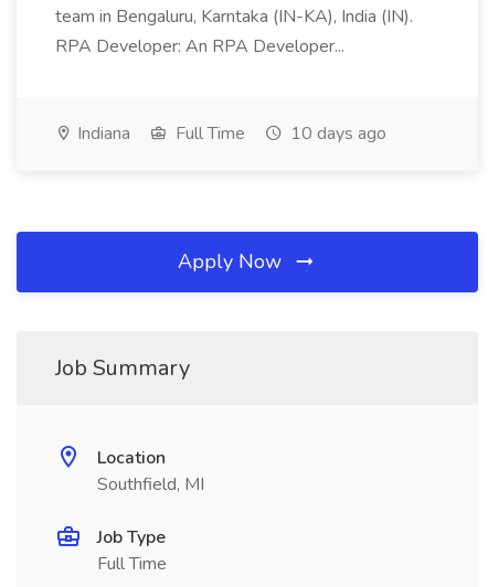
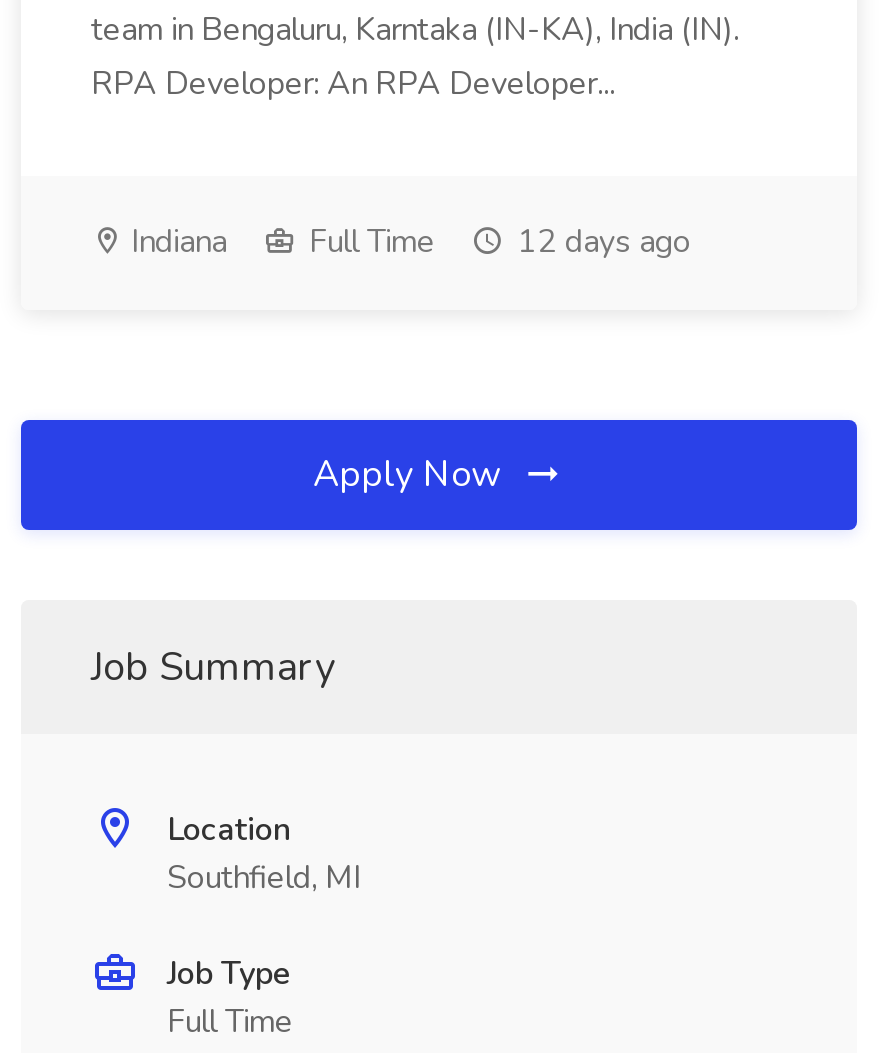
- Indiana Full Time 10 days ago
+ Indiana Full Time 12 days ago
